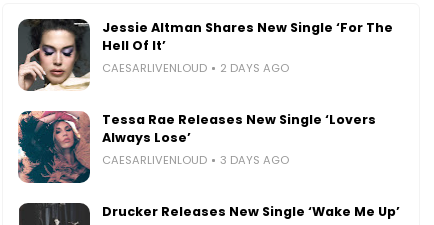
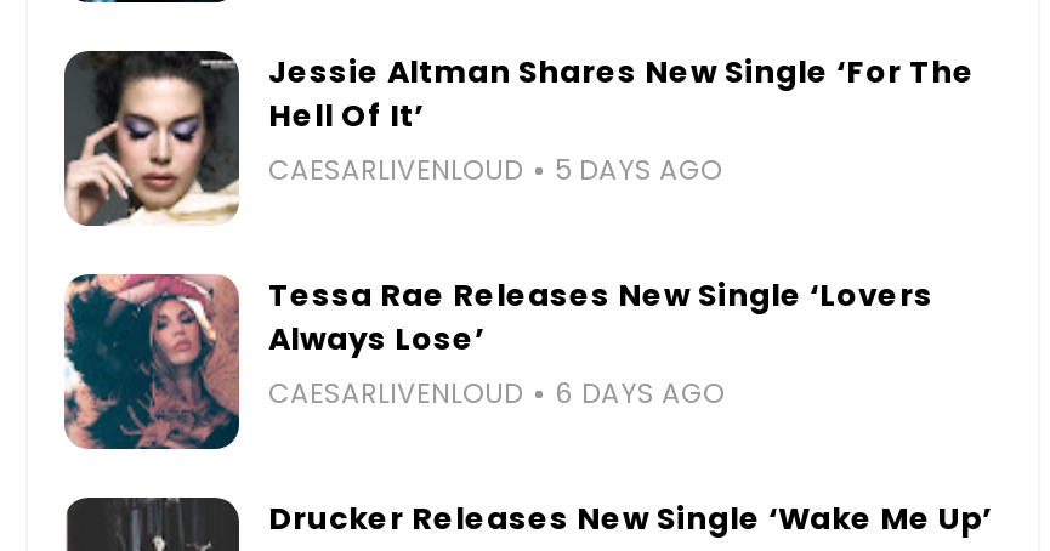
- CAESARLIVENLOUD 2 DAYS AGO
+ CAESARLIVENLOUD 5 DAYS AGO

- CAESARLIVENLOUD 3 DAYS AGO
+ CAESARLIVENLOUD 6 DAYS AGO
